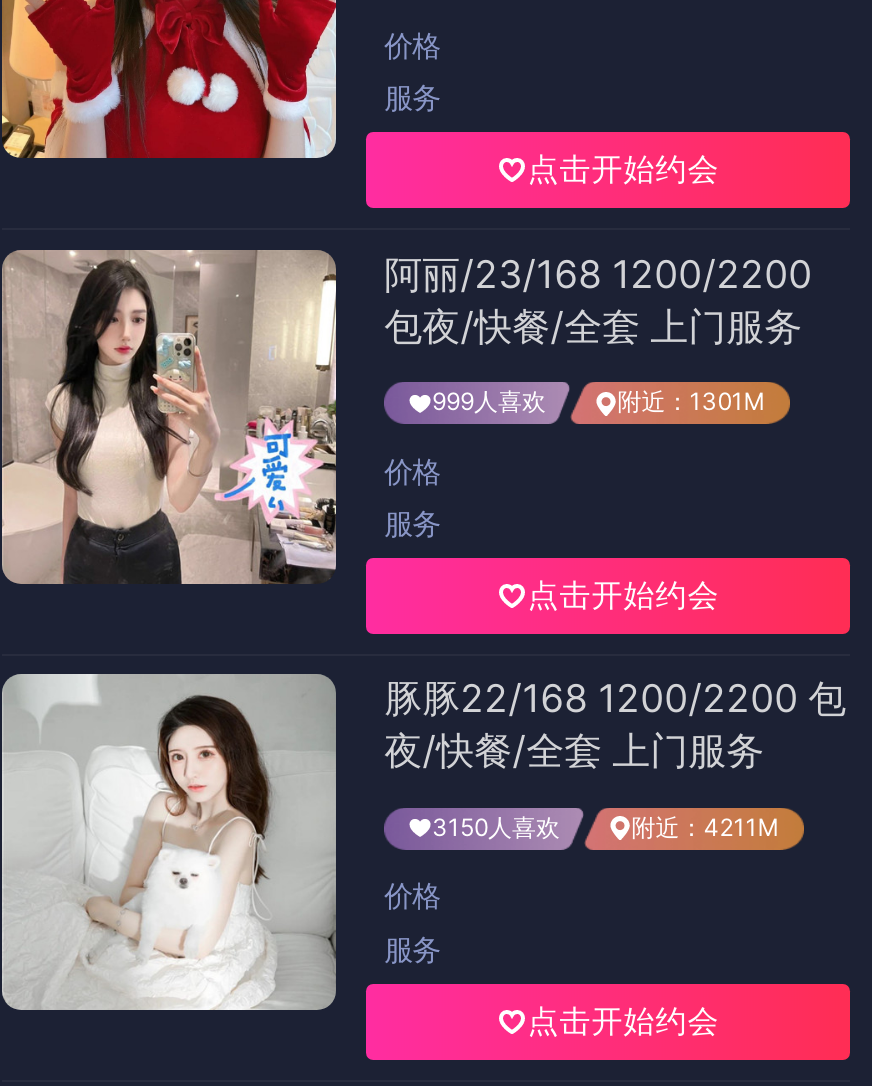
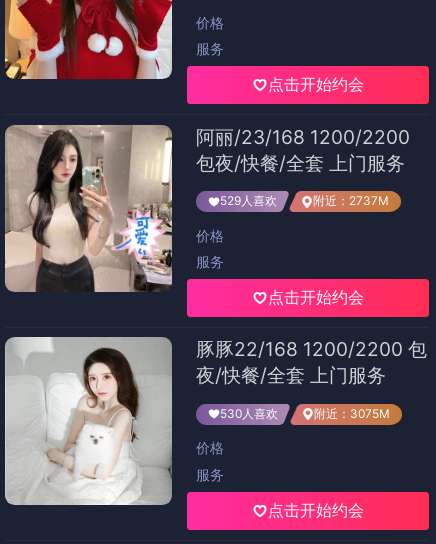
- 999人喜欢
+ 529人喜欢

- 附近：1301M
+ 附近：2737M

- 3150人喜欢
+ 530人喜欢

- 附近：4211M
+ 附近：3075M
